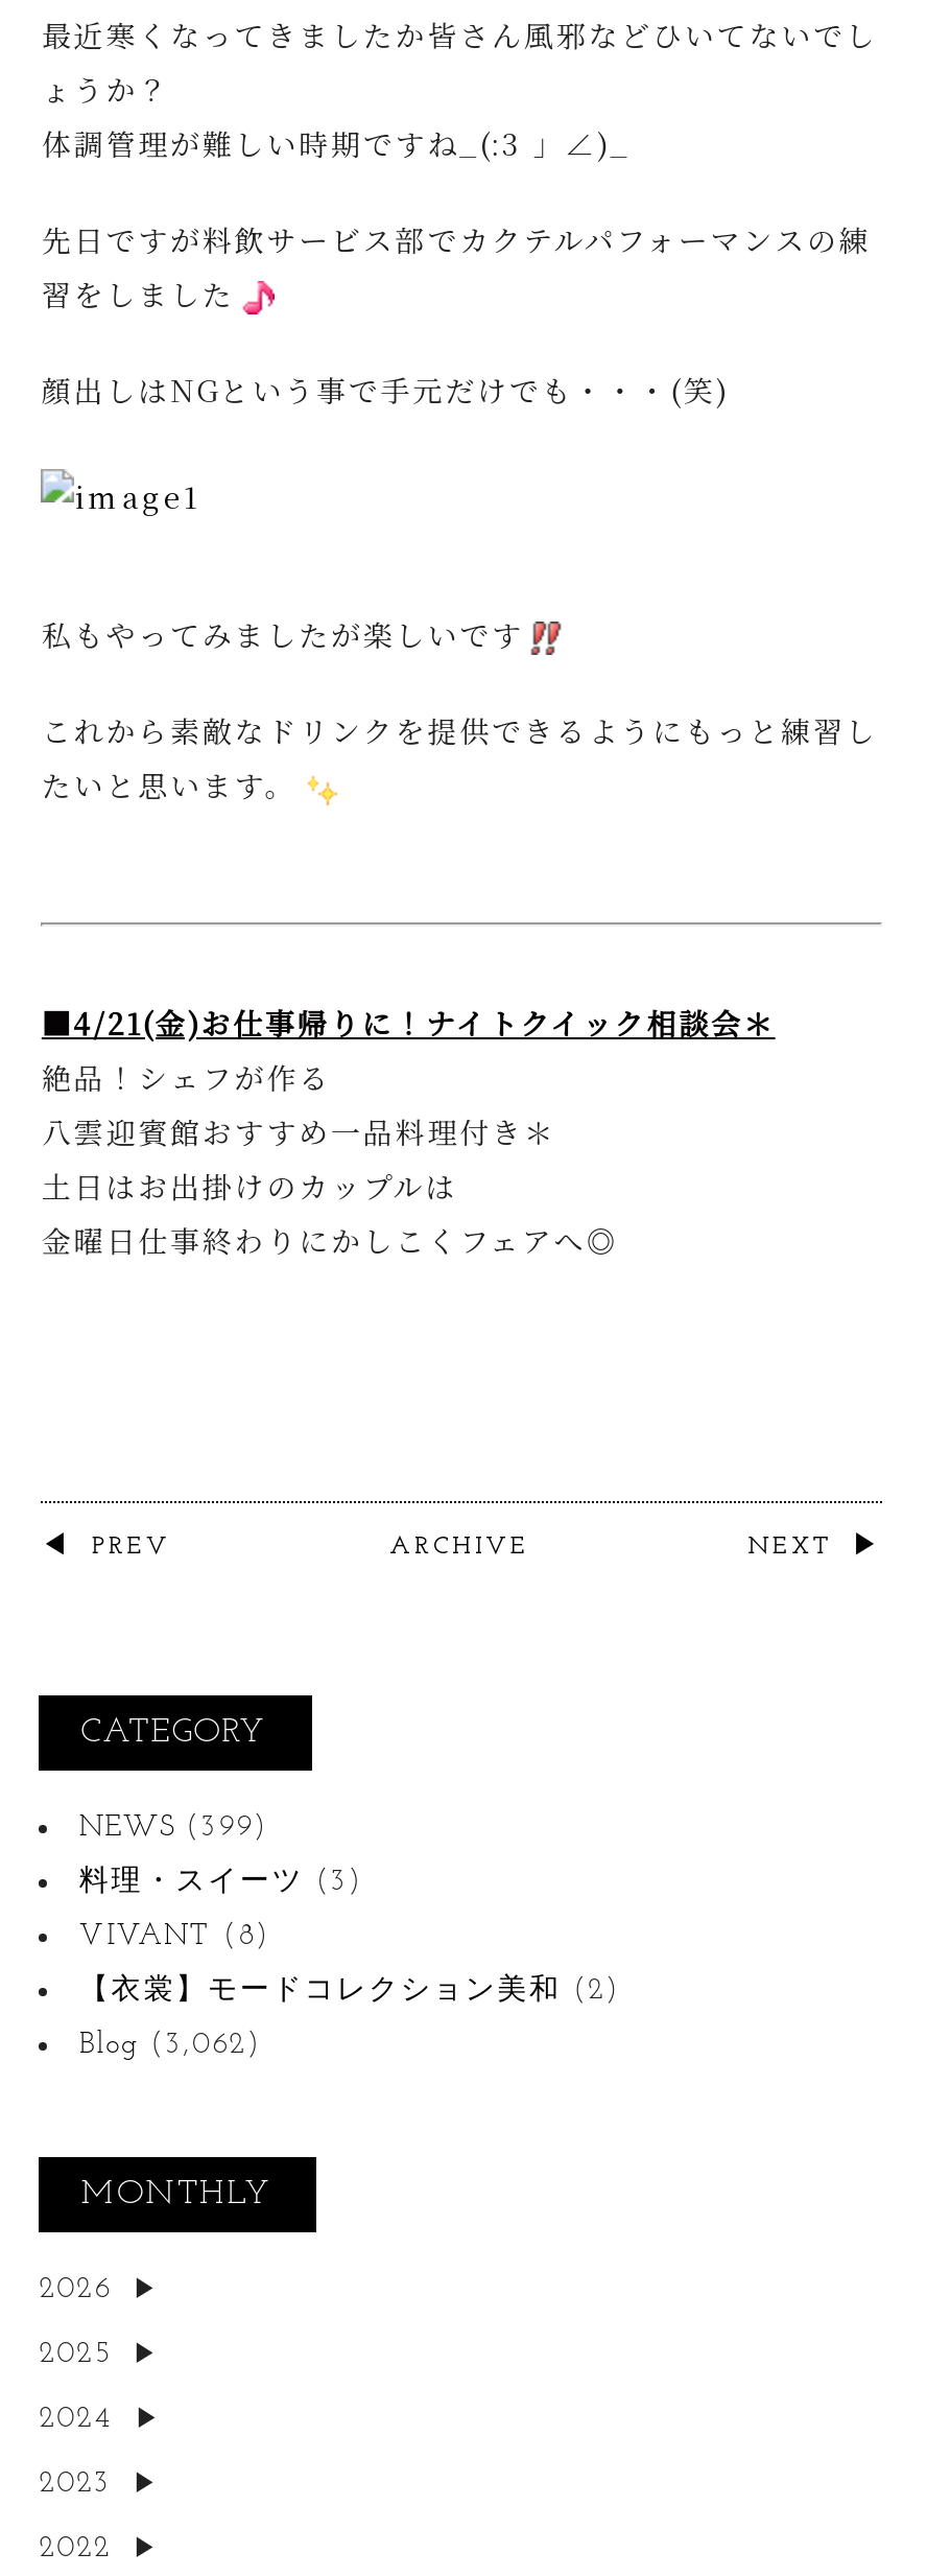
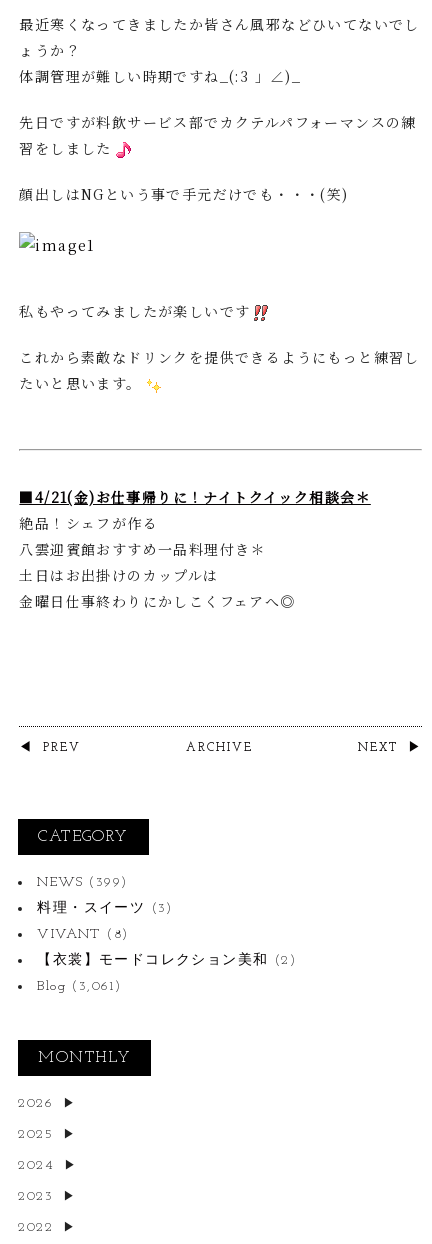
- Blog (3,062)
+ Blog (3,061)
